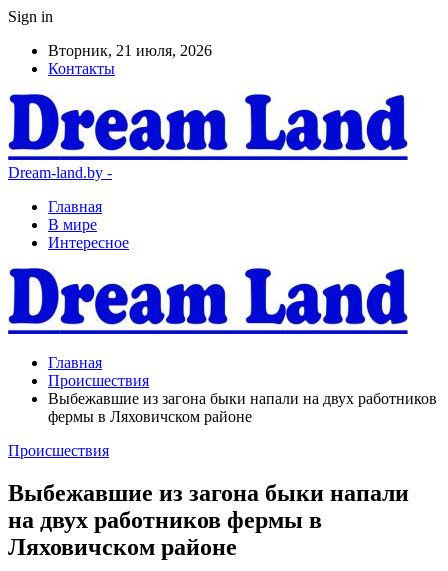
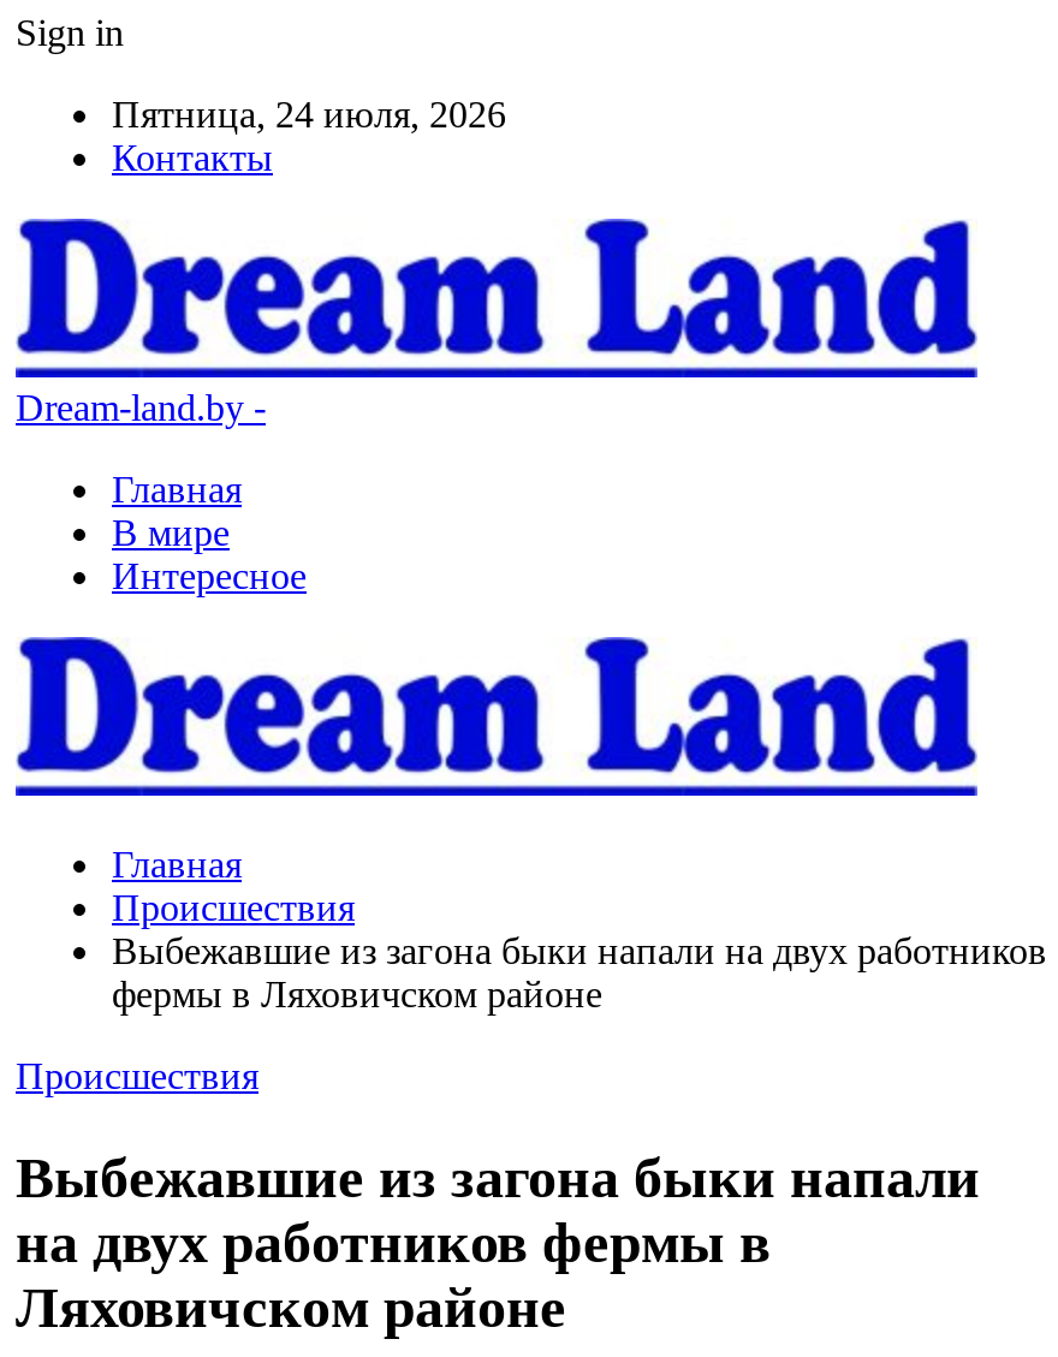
- Вторник, 21 июля, 2026
+ Пятница, 24 июля, 2026
